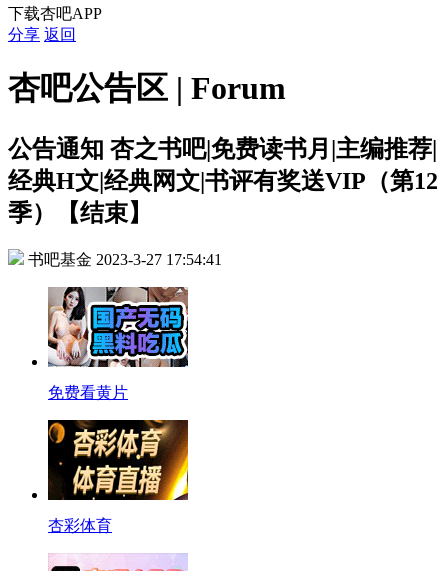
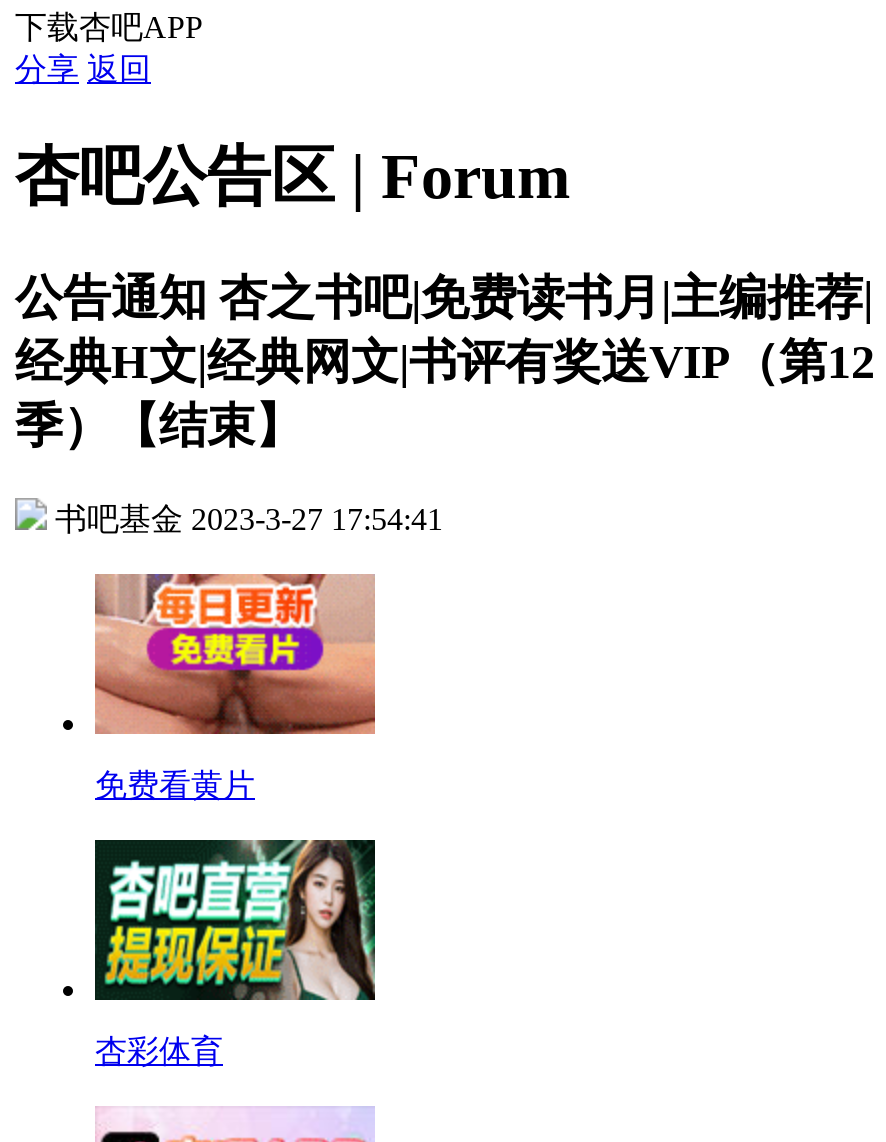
- [image]
+ [image]

- [image]
+ [image]
